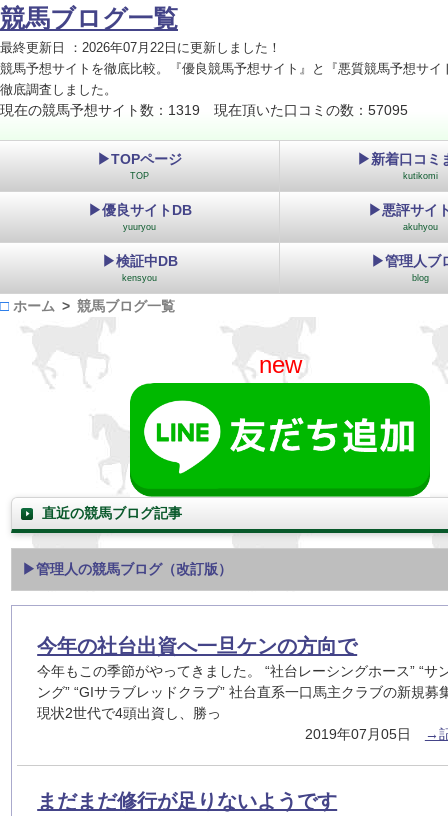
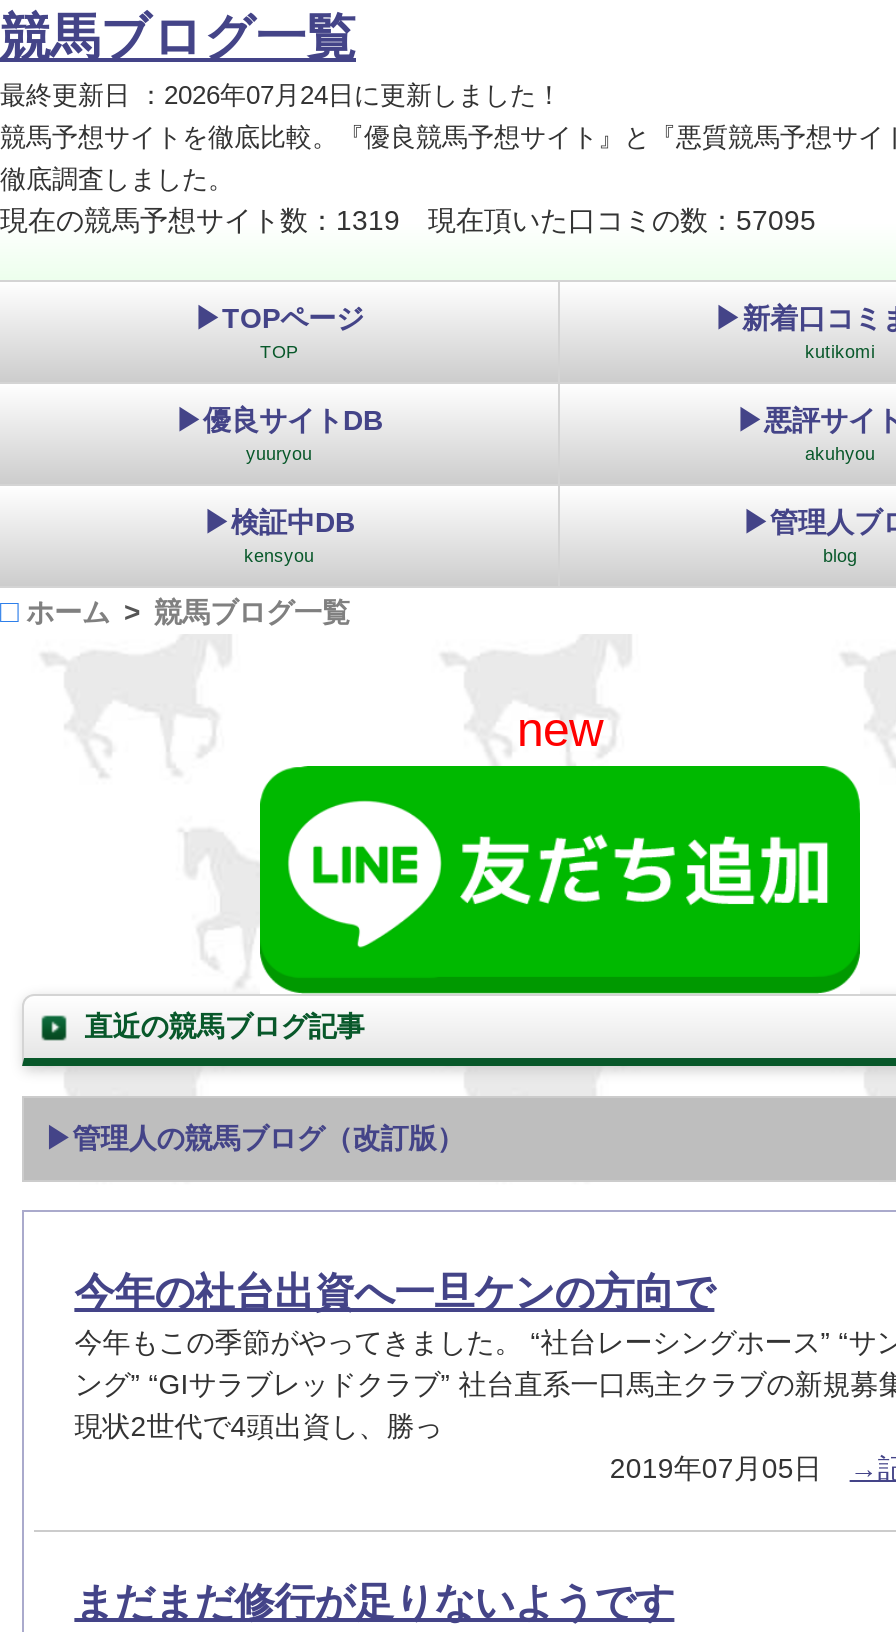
- 最終更新日 ：2026年07月22日に更新しました！
+ 最終更新日 ：2026年07月24日に更新しました！
